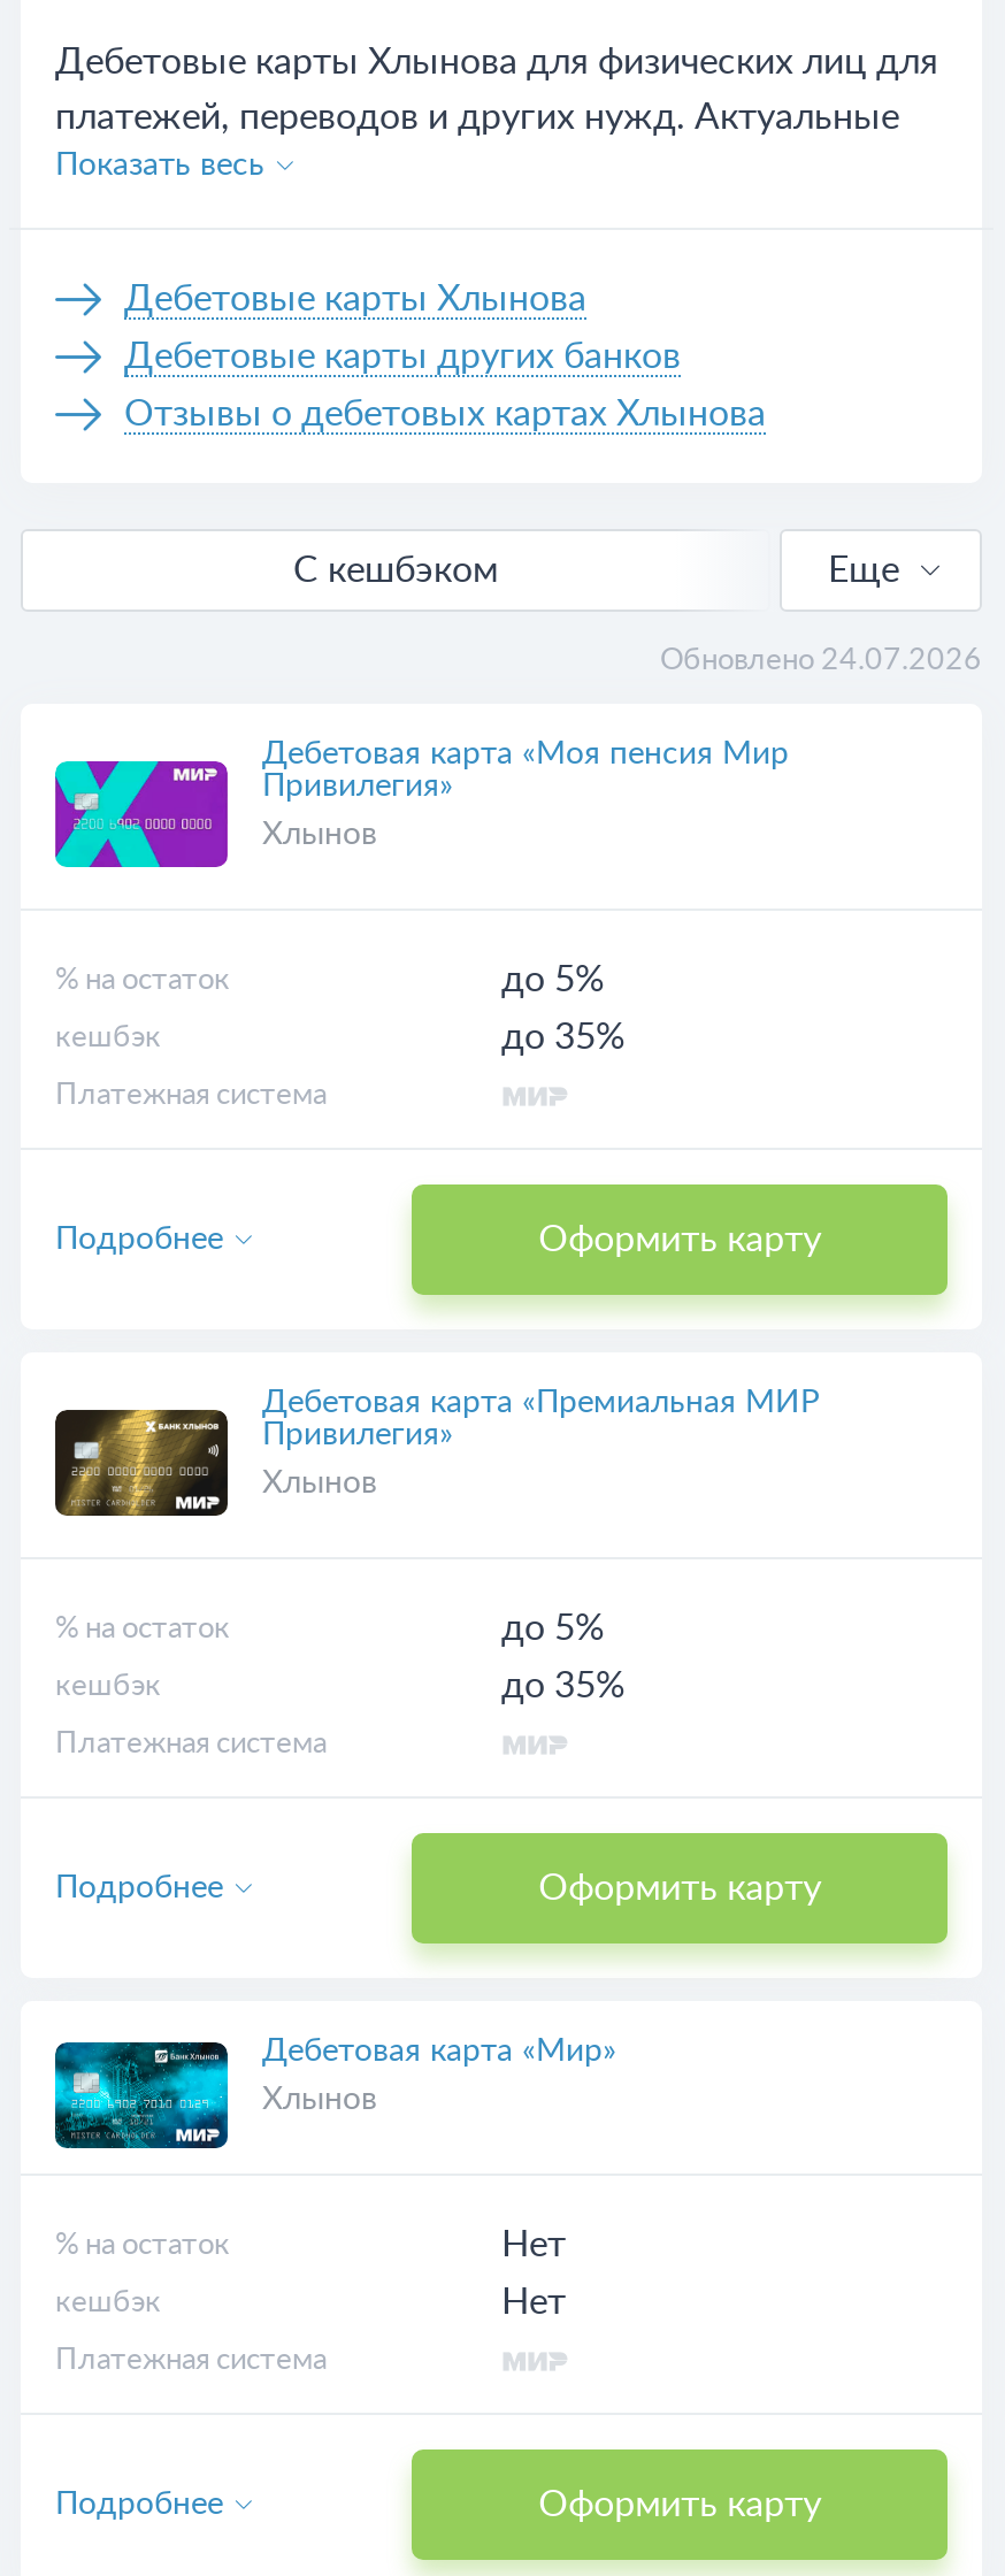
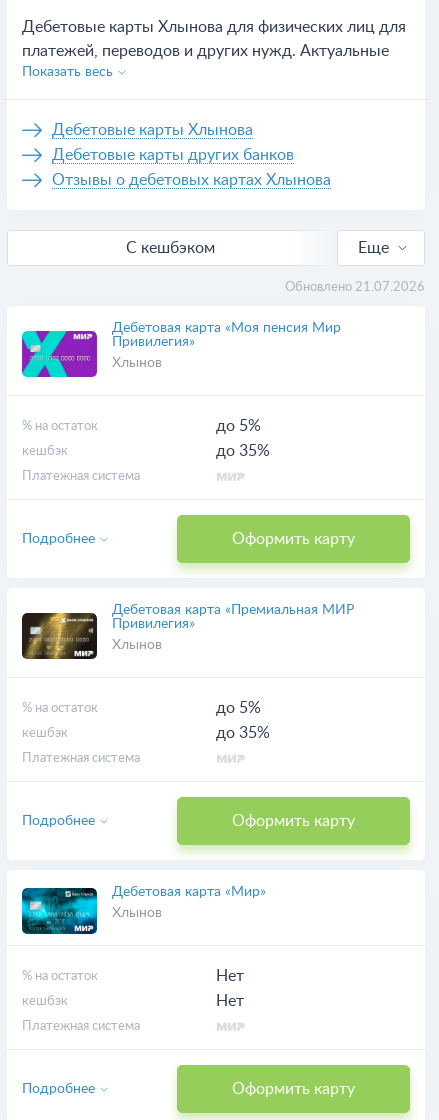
- Обновлено 24.07.2026
+ Обновлено 21.07.2026
